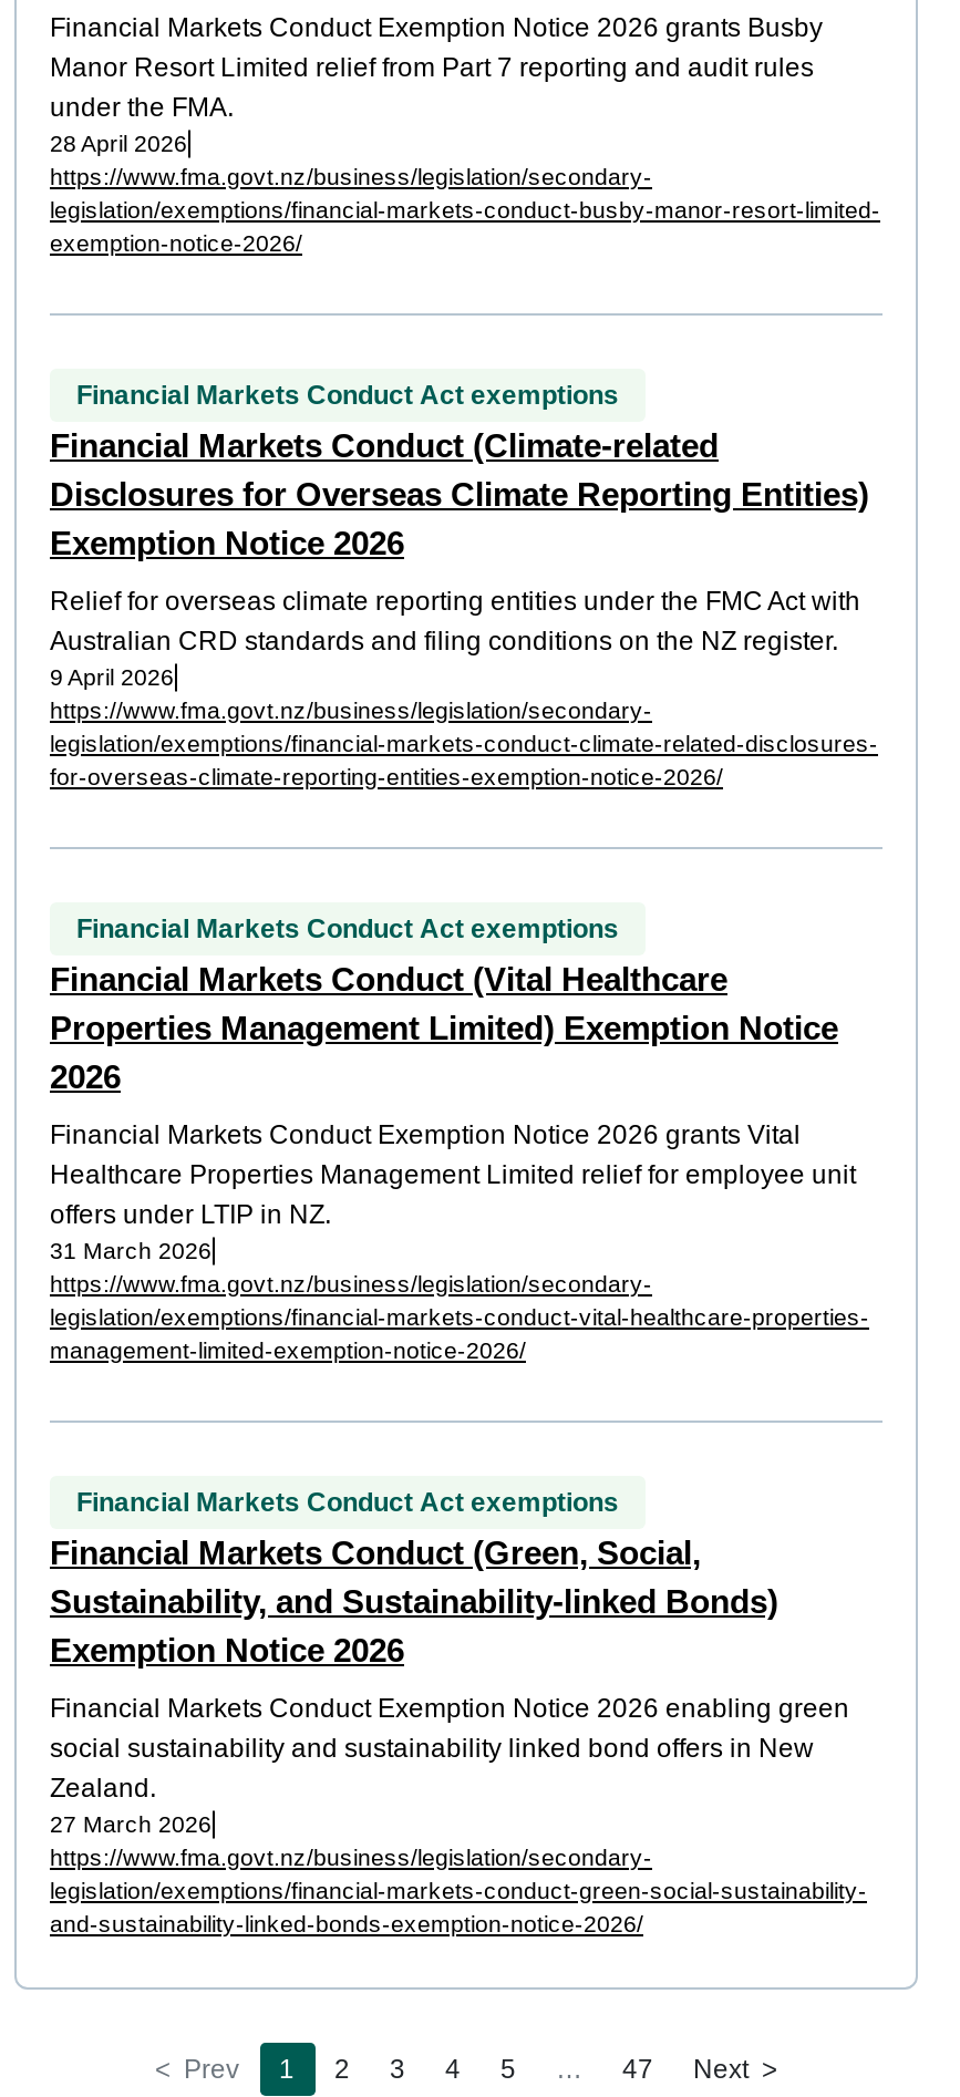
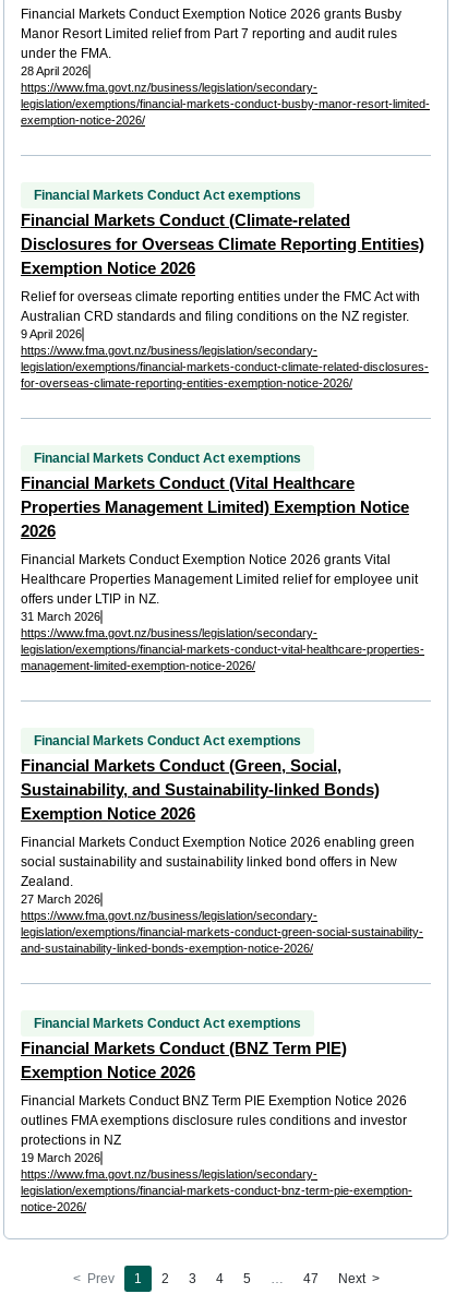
+ Financial Markets Conduct Act exemptions
+ Financial Markets Conduct (BNZ Term PIE)
+ Exemption Notice 2026
+ Financial Markets Conduct BNZ Term PIE Exemption Notice 2026
+ outlines FMA exemptions disclosure rules conditions and investor
+ protections in NZ
+ 19 March 2026
+ https://www.fma.govt.nz/business/legislation/secondary-
+ legislation/exemptions/financial-markets-conduct-bnz-term-pie-exemption-
+ notice-2026/
